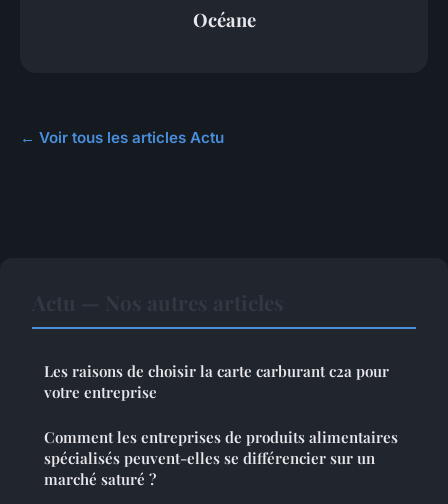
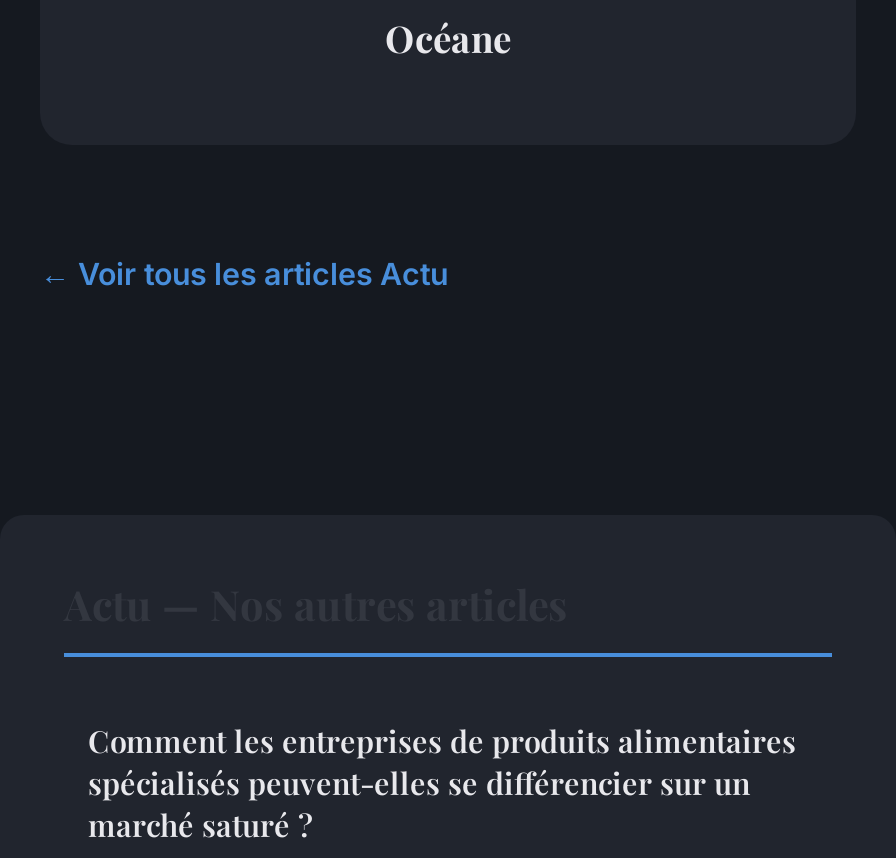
- Les raisons de choisir la carte carburant c2a pour
- votre entreprise
